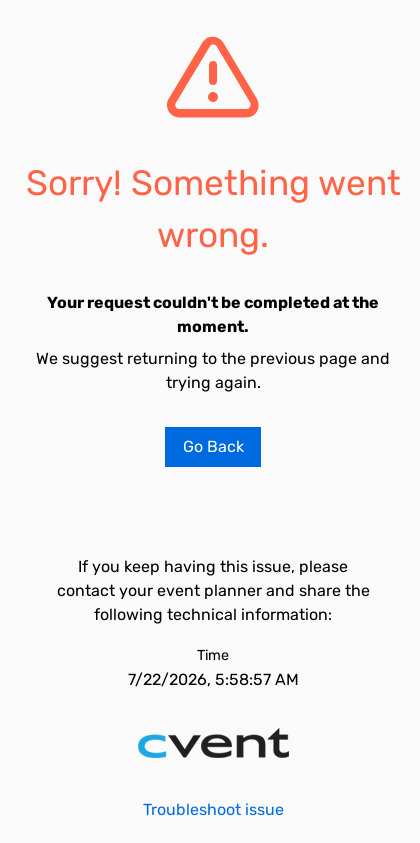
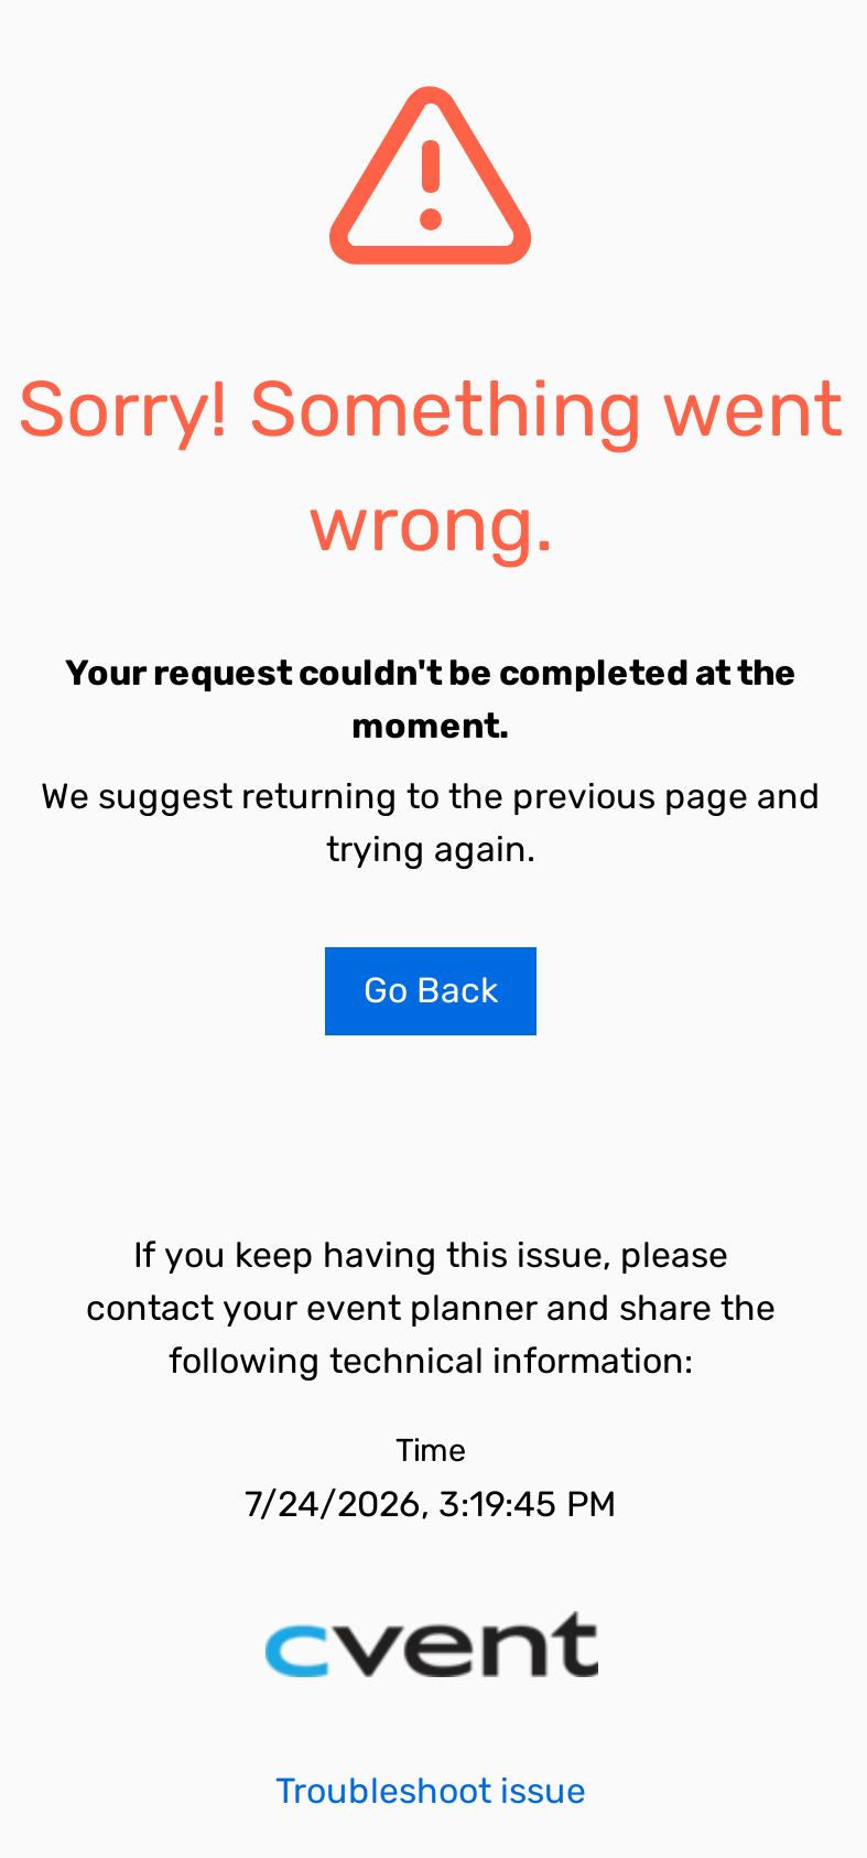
- 7/22/2026, 5:58:57 AM
+ 7/24/2026, 3:19:45 PM
